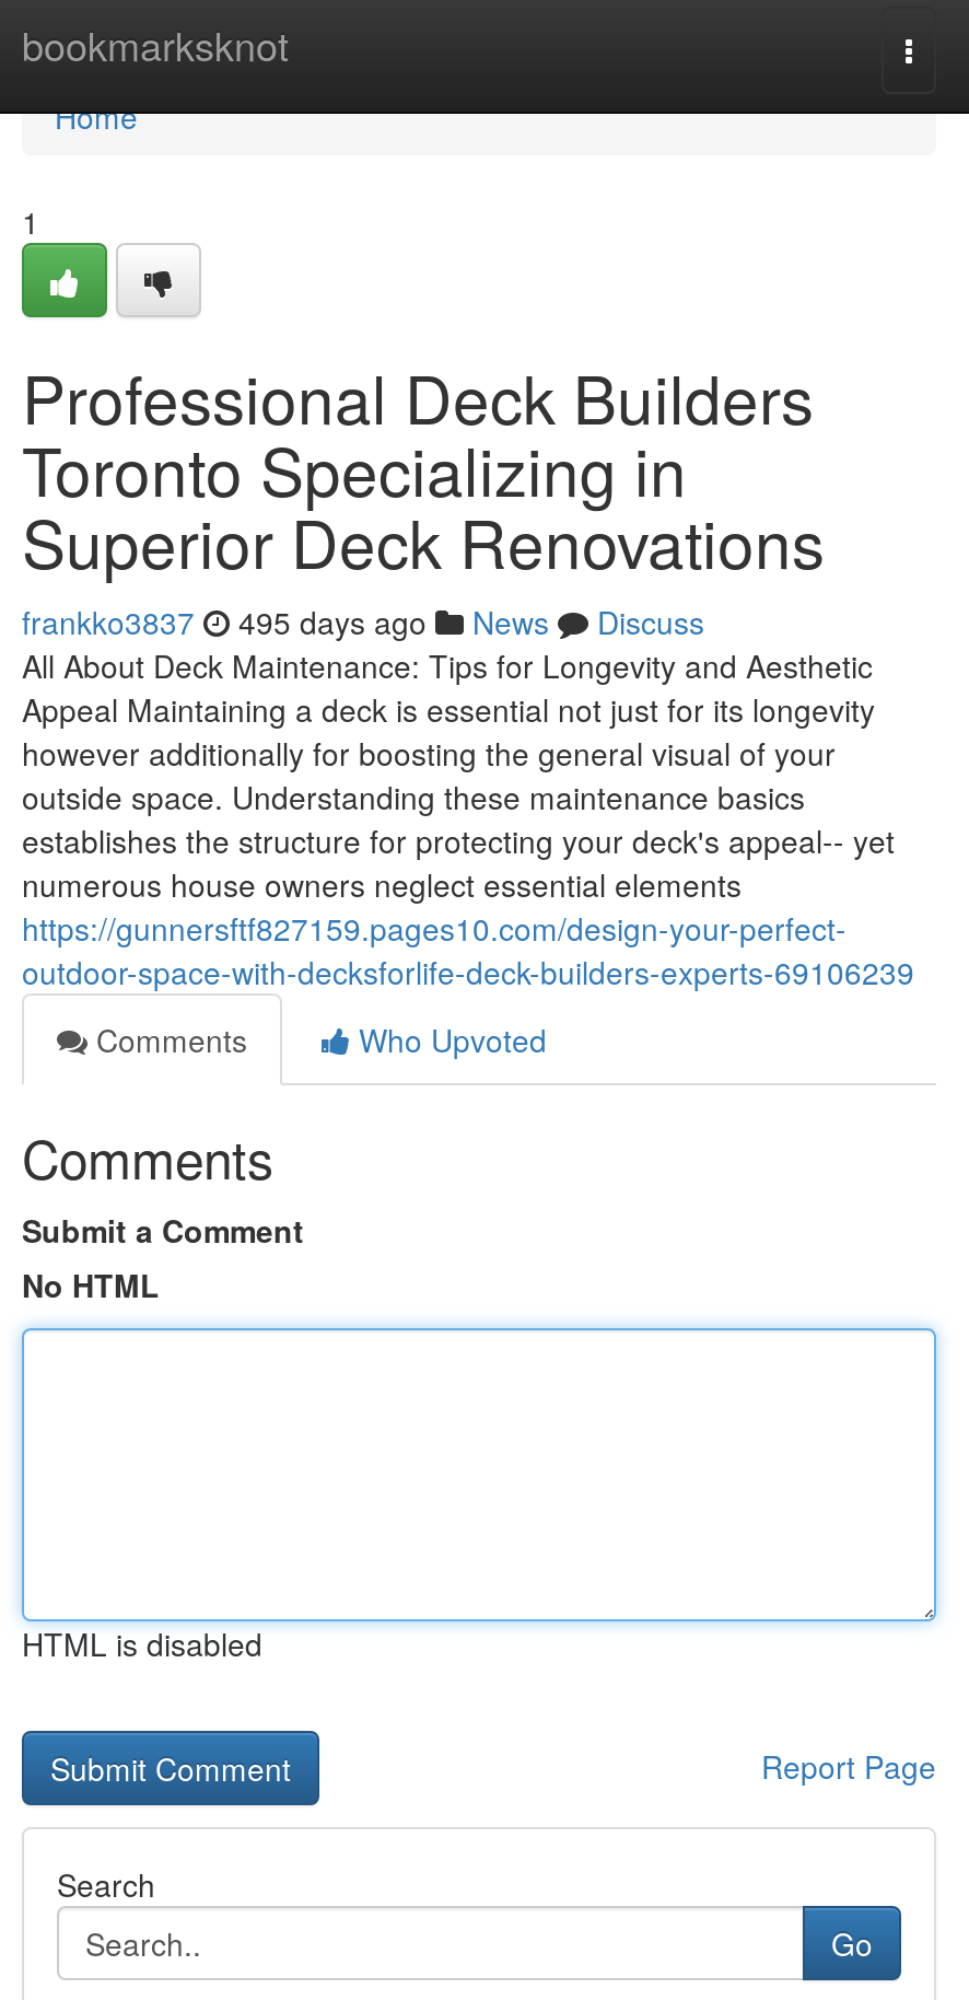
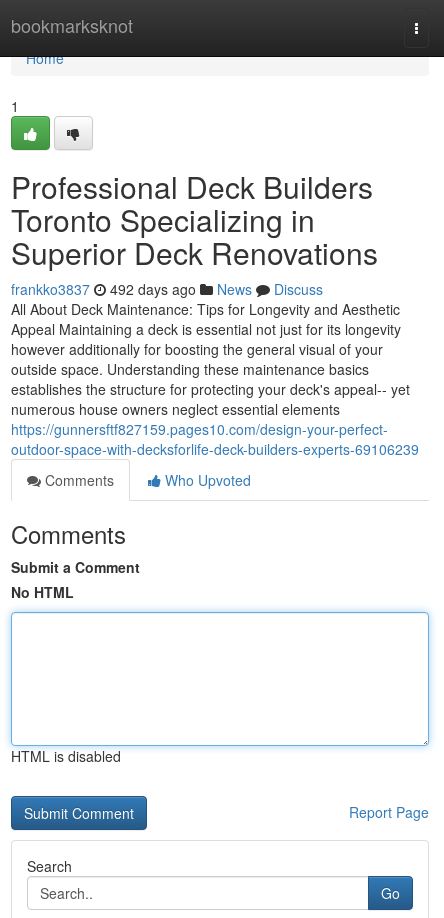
- frankko3837 495 days ago News Discuss
+ frankko3837 492 days ago News Discuss
